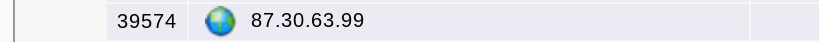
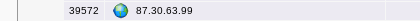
- 39574
+ 39572
